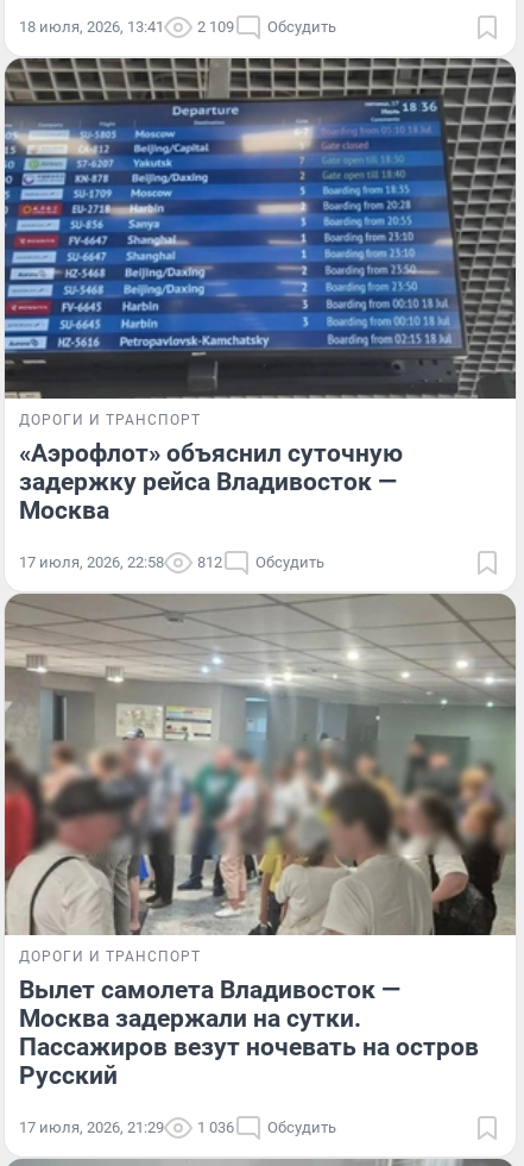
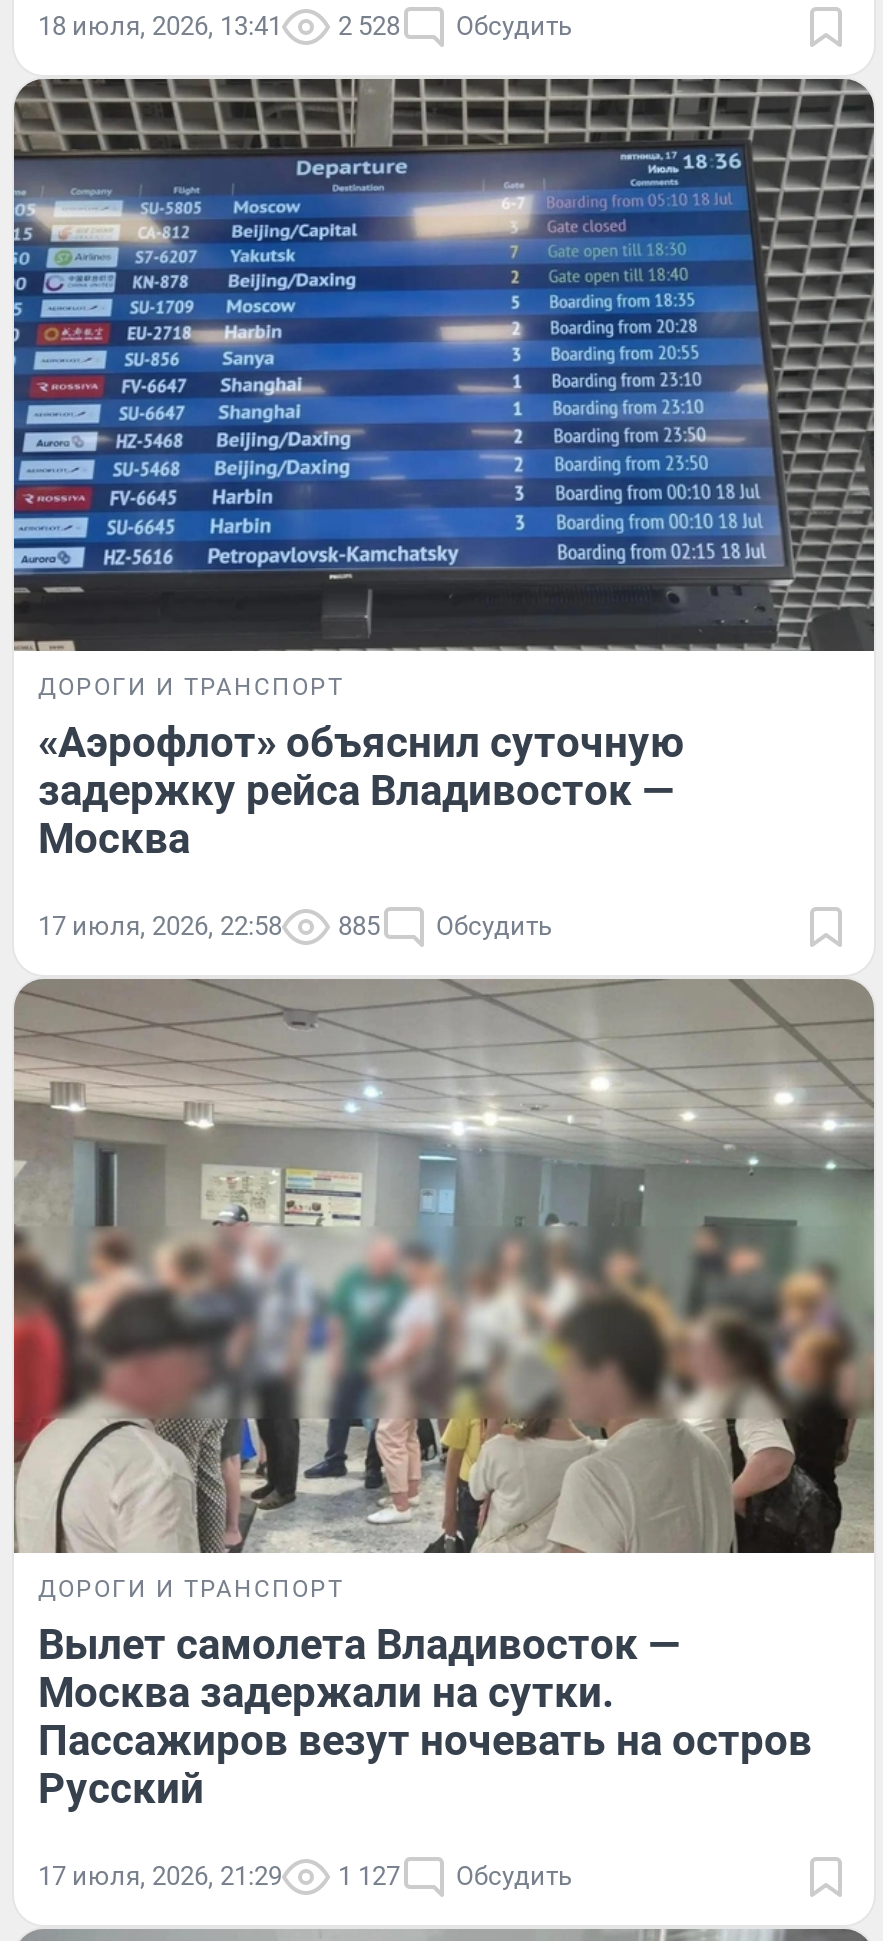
- 18 июля, 2026, 13:41 2 109 Обсудить
+ 18 июля, 2026, 13:41 2 528 Обсудить

- 17 июля, 2026, 22:58 812 Обсудить
+ 17 июля, 2026, 22:58 885 Обсудить

- 17 июля, 2026, 21:29 1 036 Обсудить
+ 17 июля, 2026, 21:29 1 127 Обсудить
